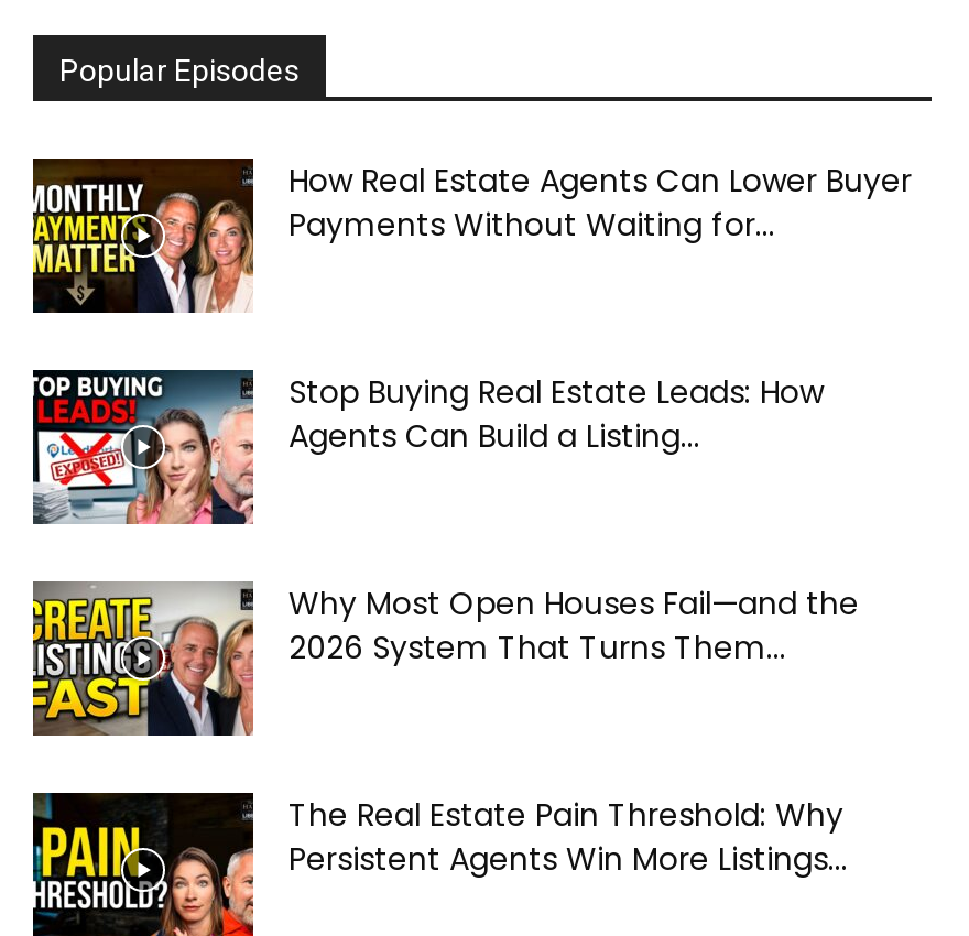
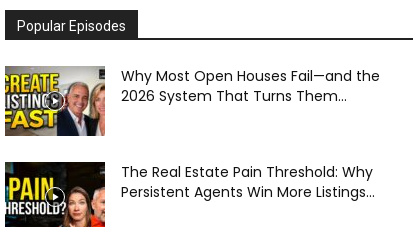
- [image]
- How Real Estate Agents Can Lower Buyer
- Payments Without Waiting for...

- [image]
- Stop Buying Real Estate Leads: How
- Agents Can Build a Listing...
